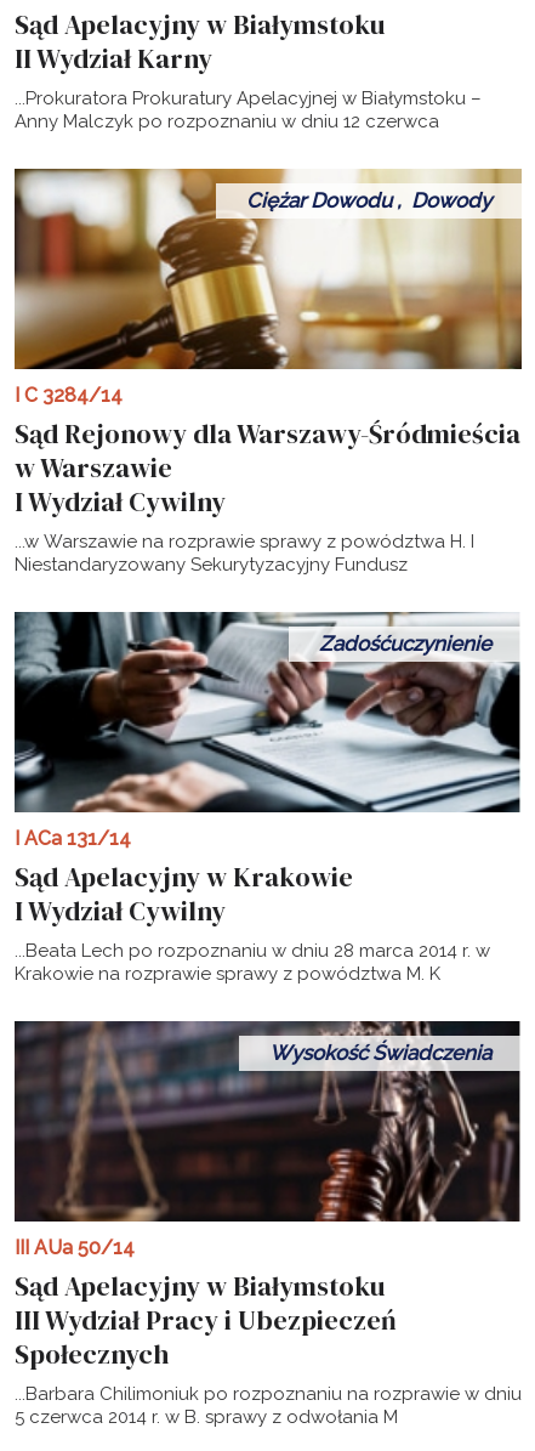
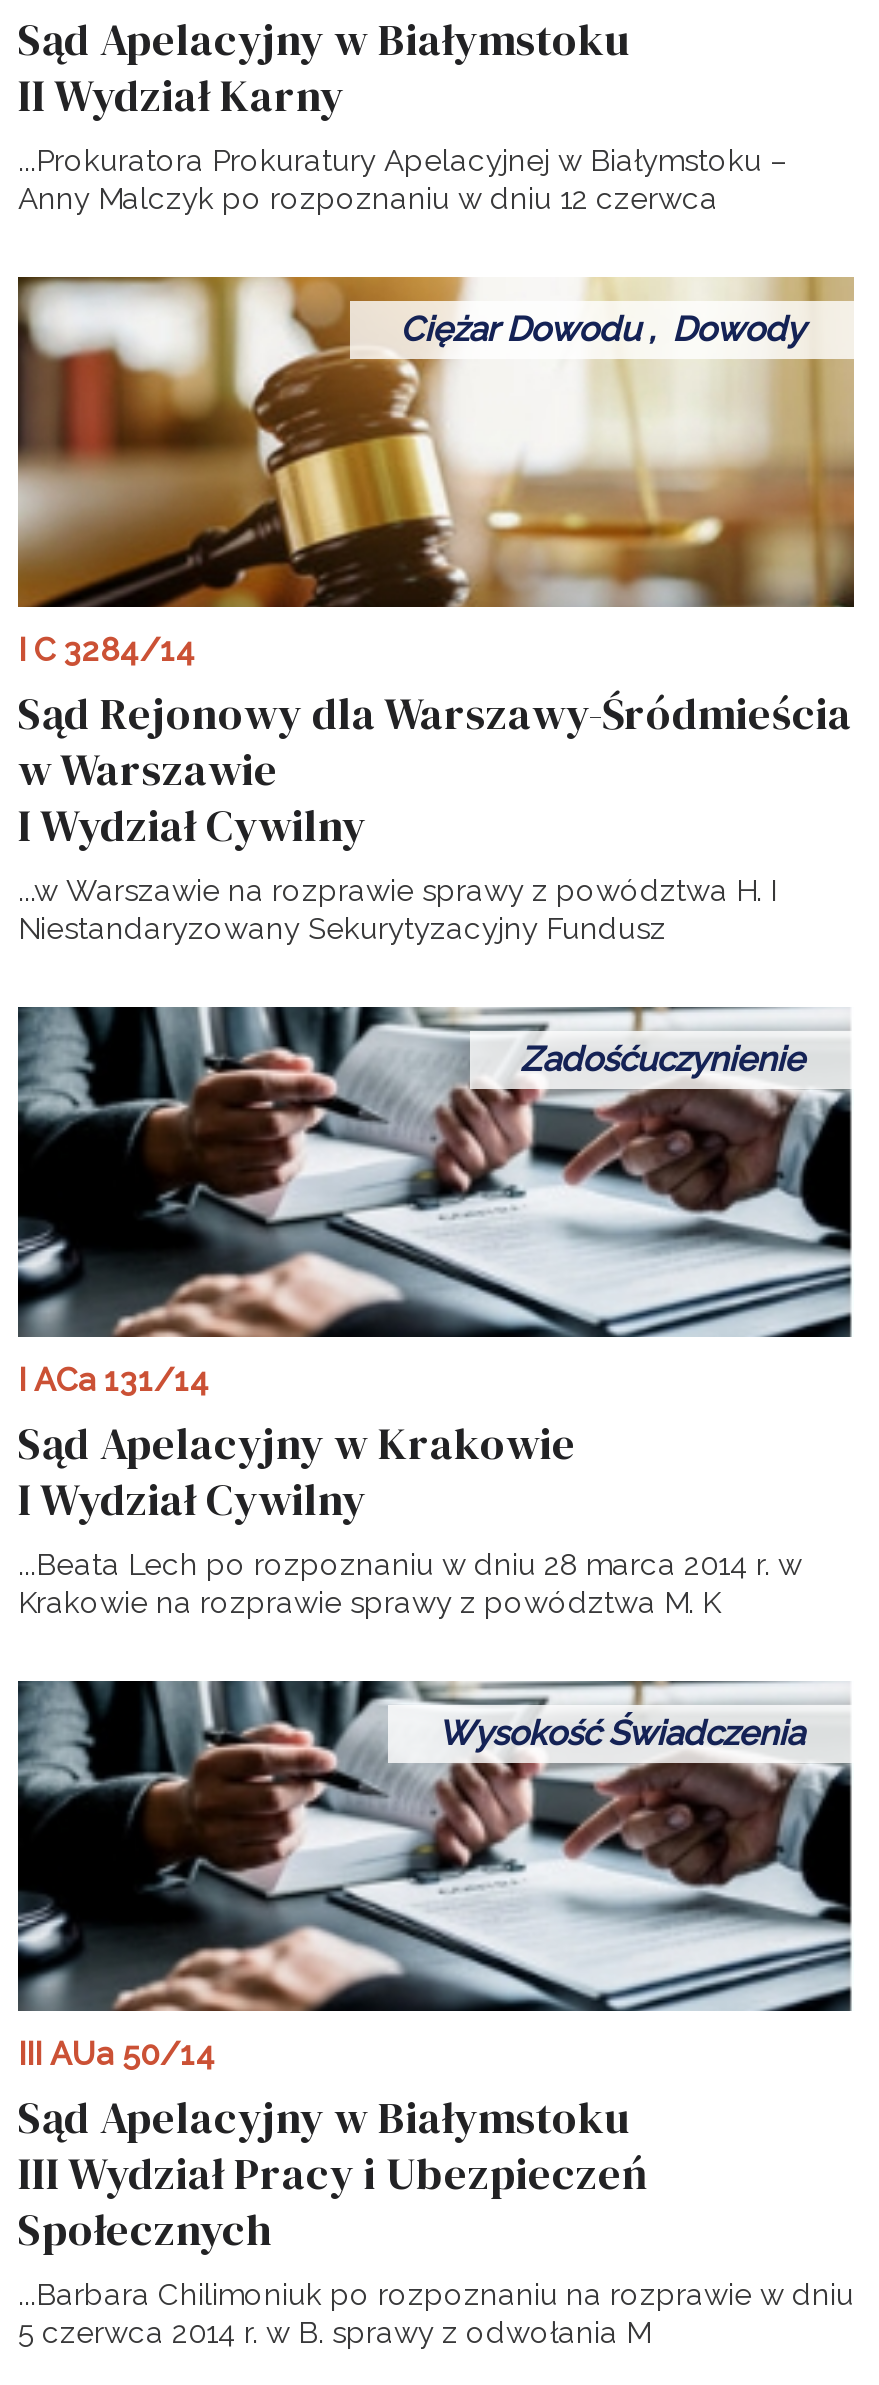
- [image]
+ [image]
